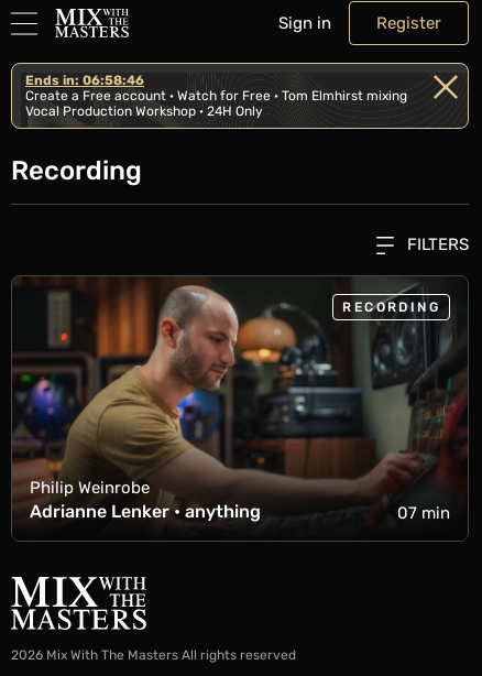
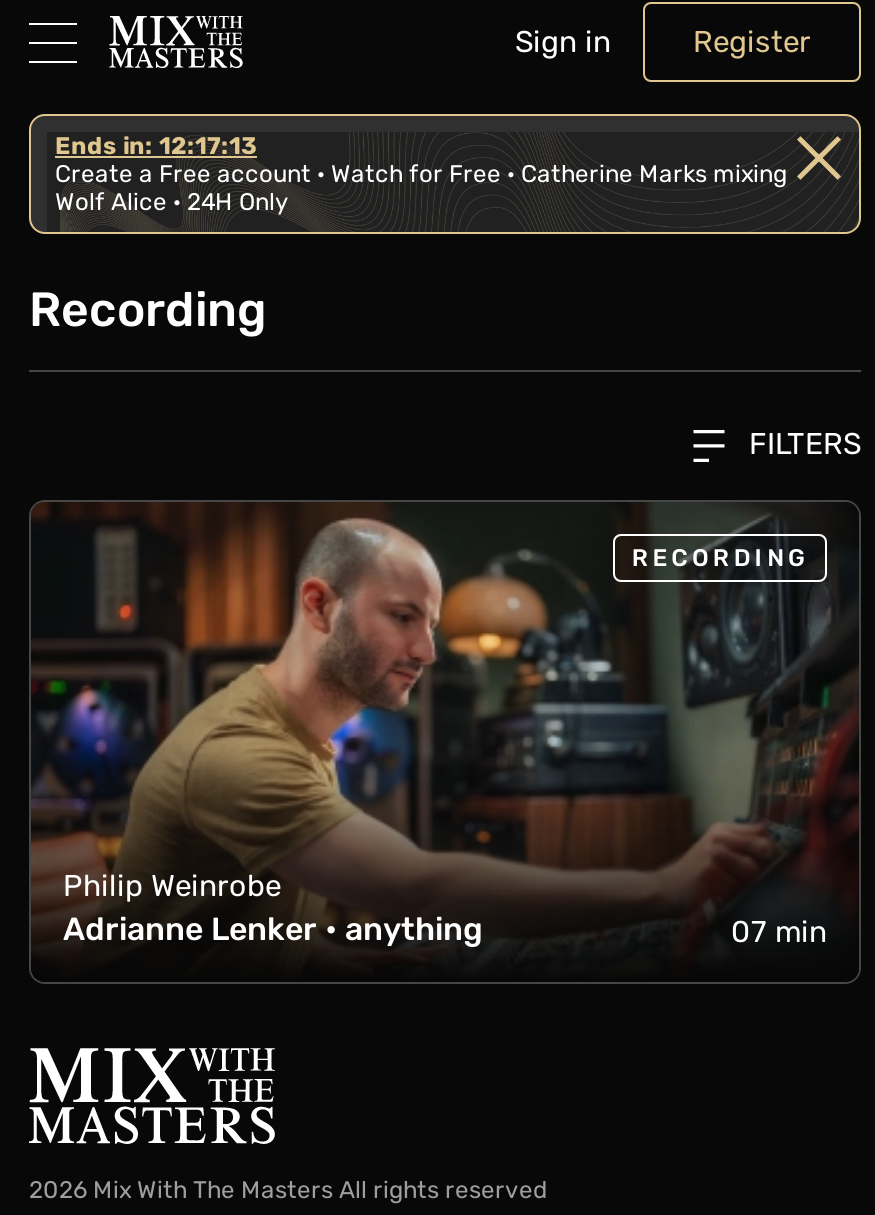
- Ends in: 06:58:46
- Create a Free account · Watch for Free · Tom Elmhirst mixing
- Vocal Production Workshop · 24H Only
+ Ends in: 12:17:13
+ Create a Free account · Watch for Free · Catherine Marks mixing
+ Wolf Alice · 24H Only
